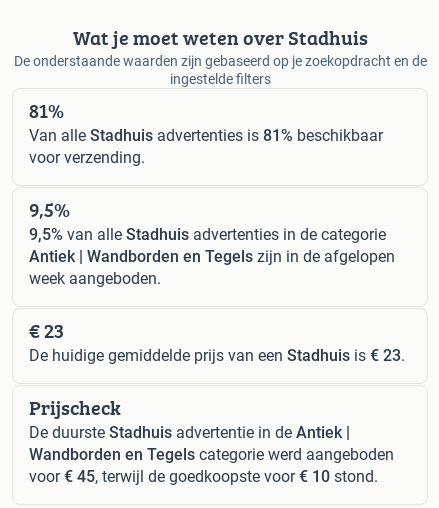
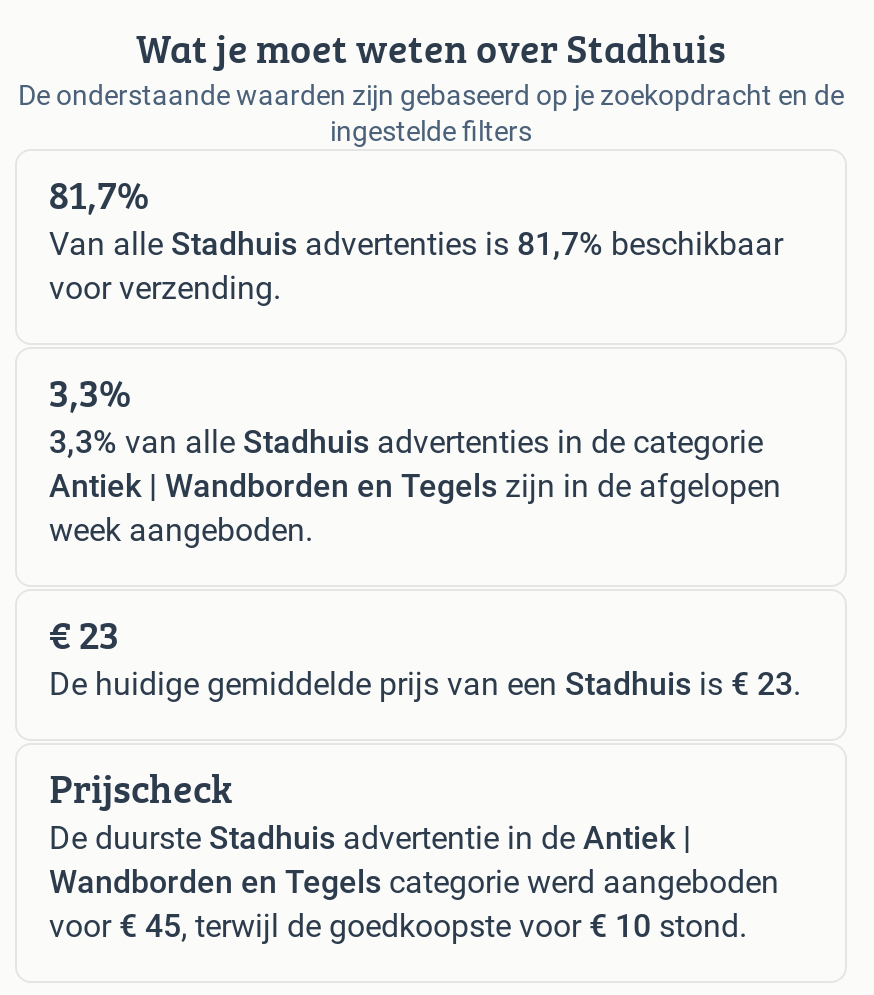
- 81%
+ 81,7%

- Van alle Stadhuis advertenties is 81% beschikbaar
+ Van alle Stadhuis advertenties is 81,7% beschikbaar

- 9,5%
+ 3,3%

- 9,5% van alle Stadhuis advertenties in de categorie
+ 3,3% van alle Stadhuis advertenties in de categorie
